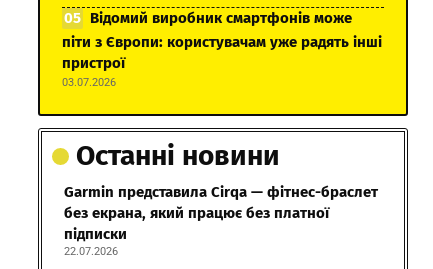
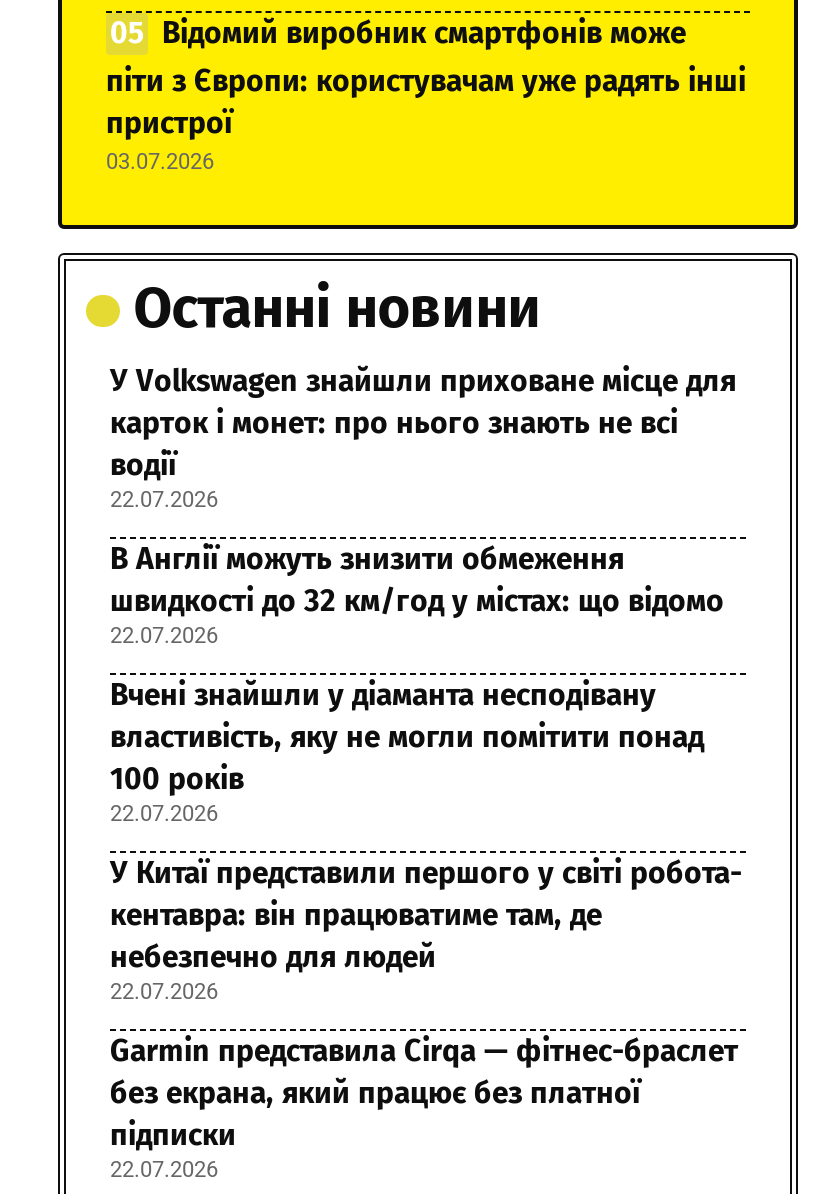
+ У Volkswagen знайшли приховане місце для
+ карток і монет: про нього знають не всі
+ водії
+ 22.07.2026
+ В Англії можуть знизити обмеження
+ швидкості до 32 км/год у містах: що відомо
+ 22.07.2026
+ Вчені знайшли у діаманта несподівану
+ властивість, яку не могли помітити понад
+ 100 років
+ 22.07.2026
+ У Китаї представили першого у світі робота-
+ кентавра: він працюватиме там, де
+ небезпечно для людей
+ 22.07.2026
